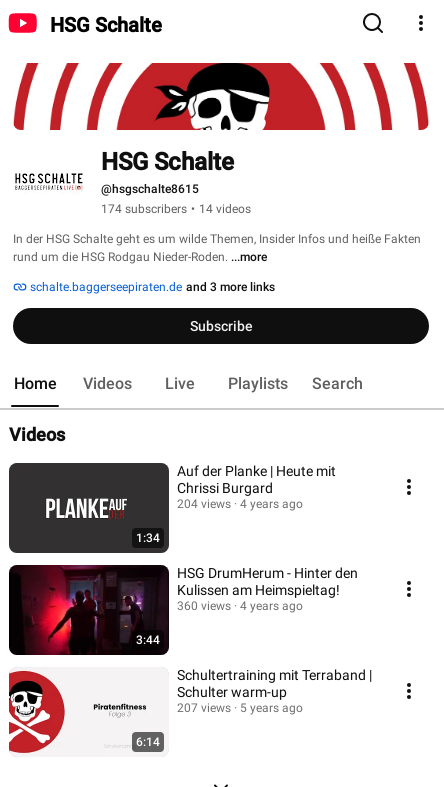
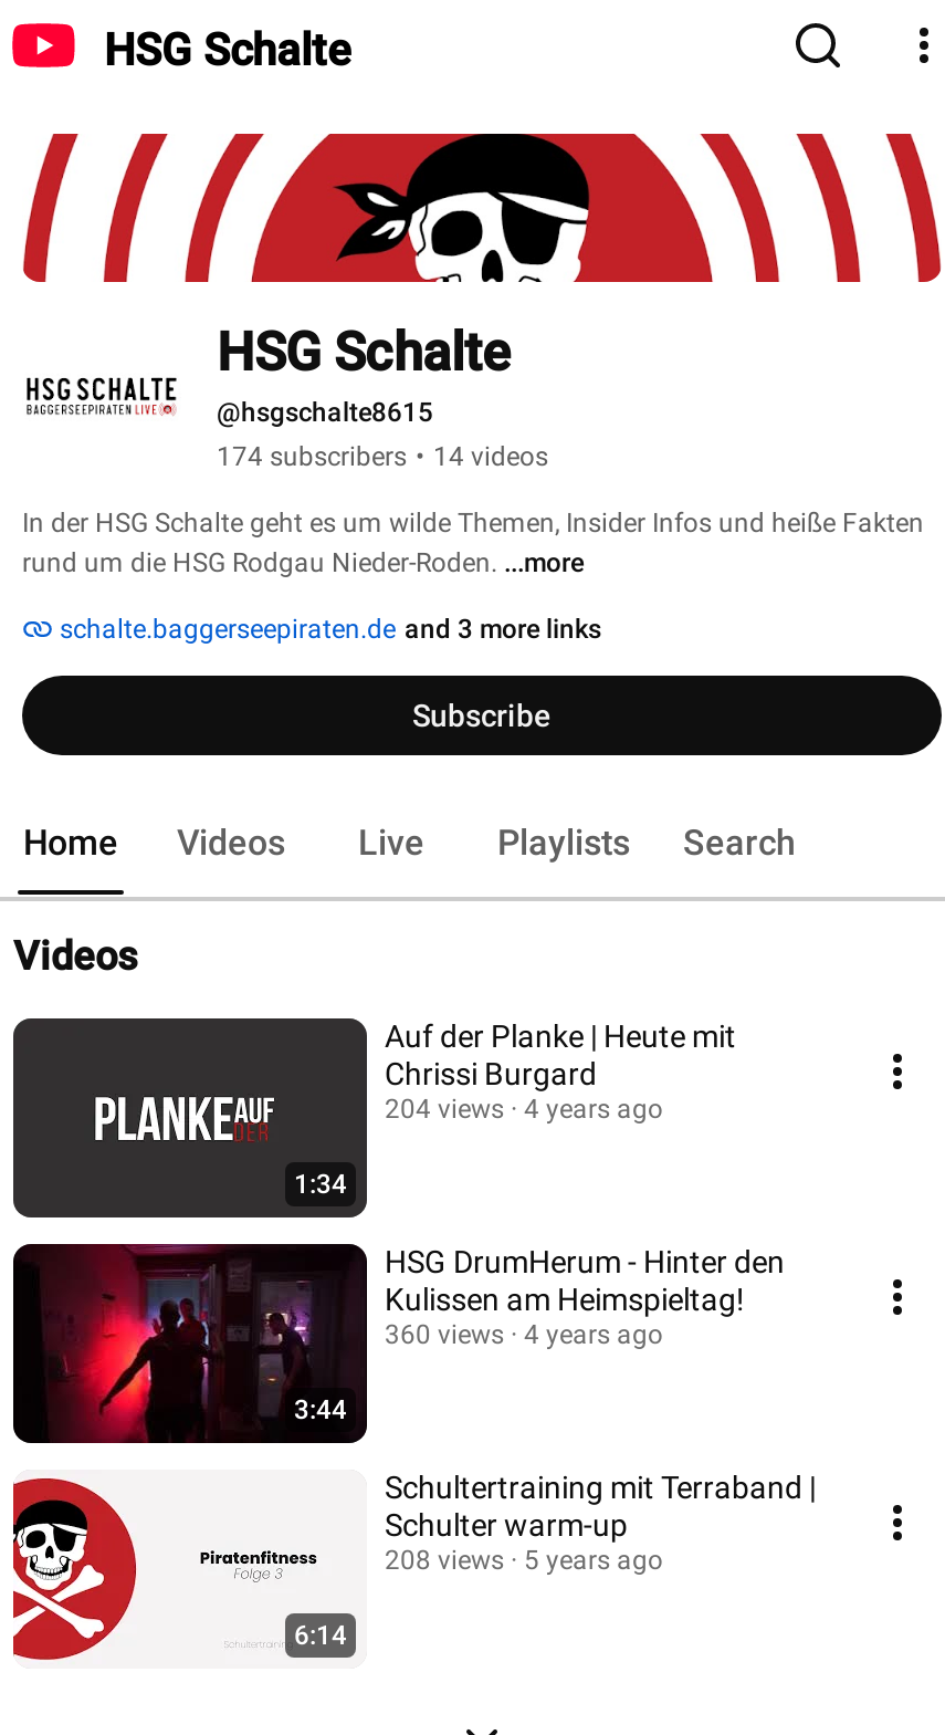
- 207 views 5 years ago
+ 208 views 5 years ago
